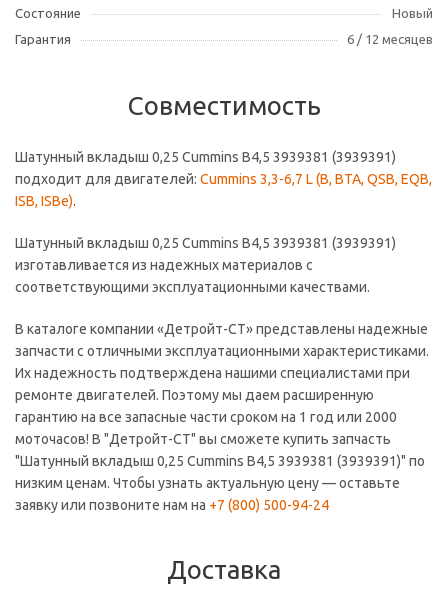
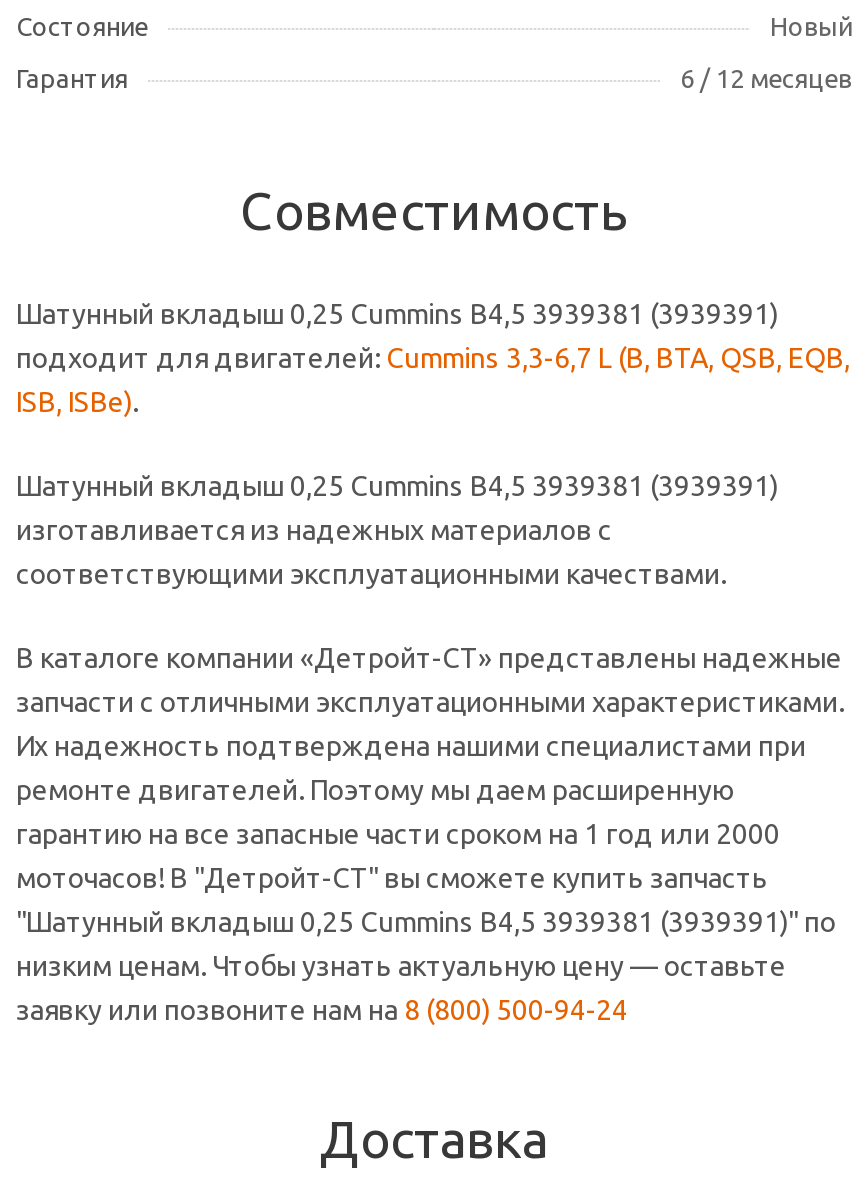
- заявку или позвоните нам на +7 (800) 500-94-24
+ заявку или позвоните нам на 8 (800) 500-94-24
